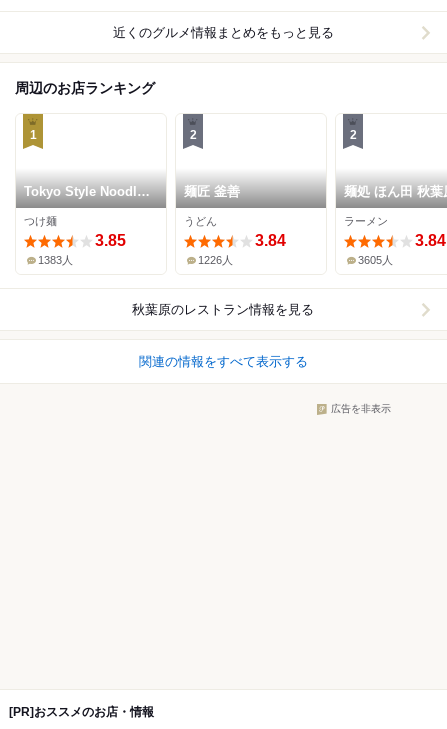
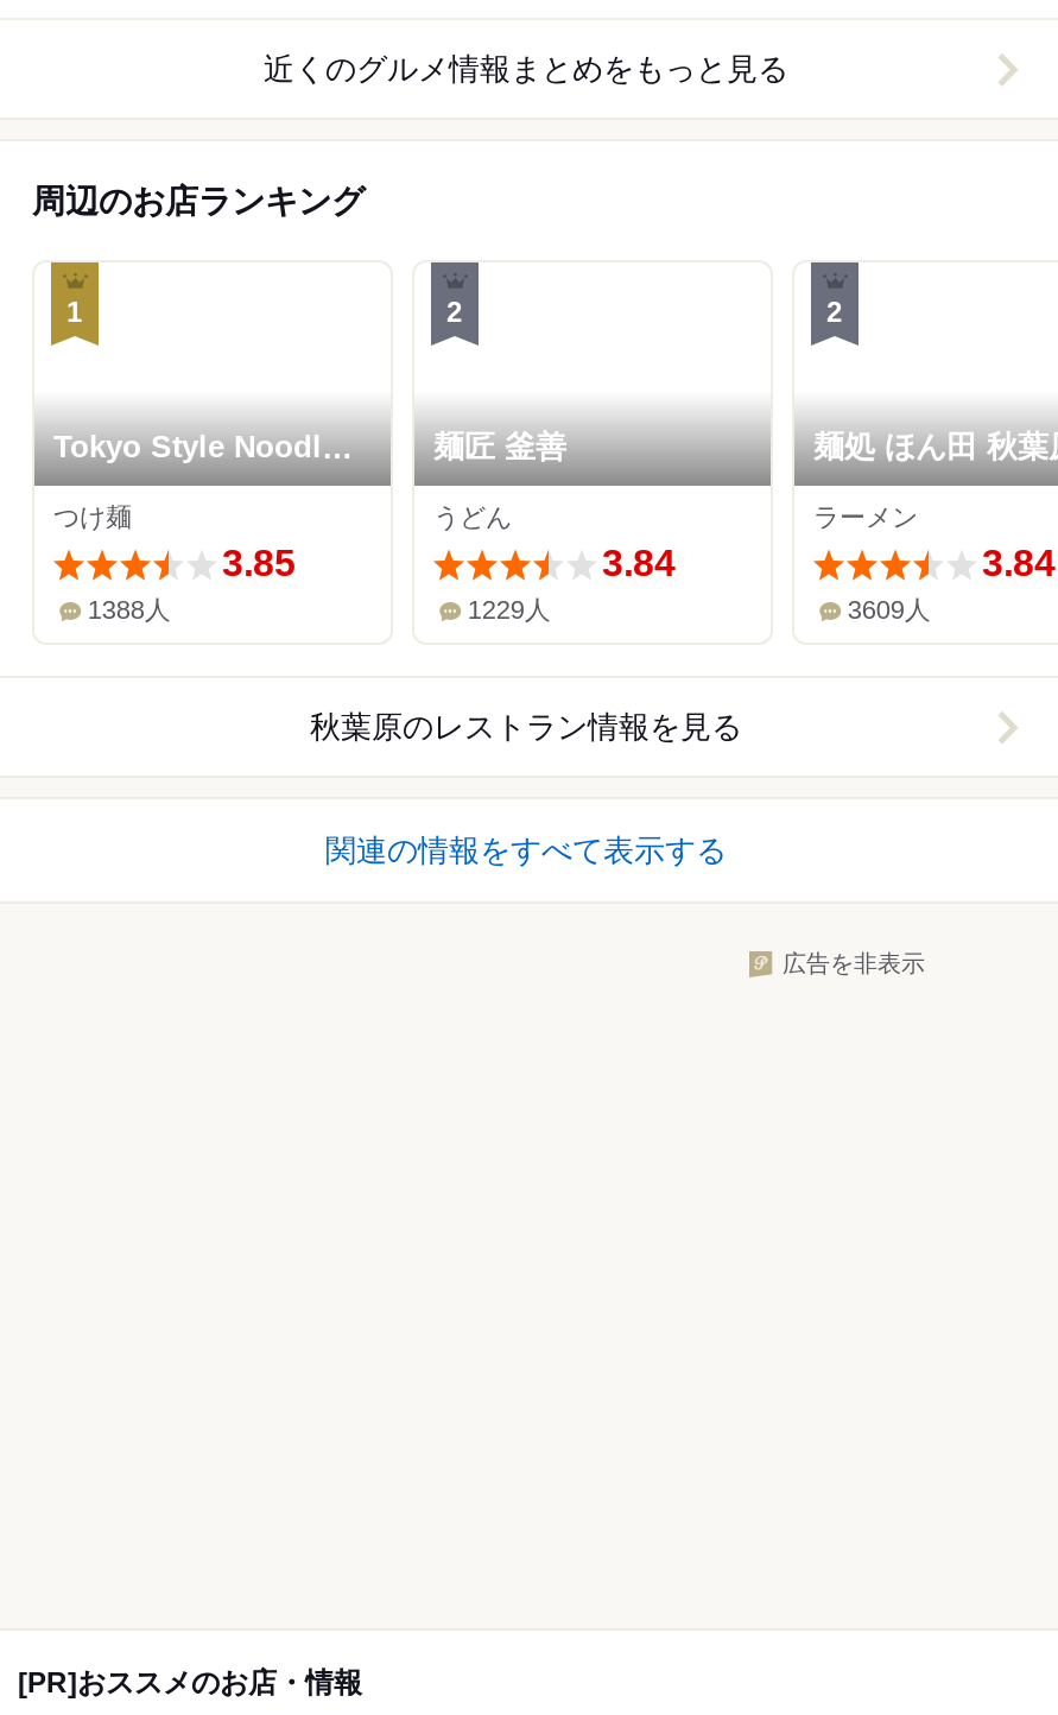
- 1383人
+ 1388人

- 1226人
+ 1229人

- 3605人
+ 3609人
